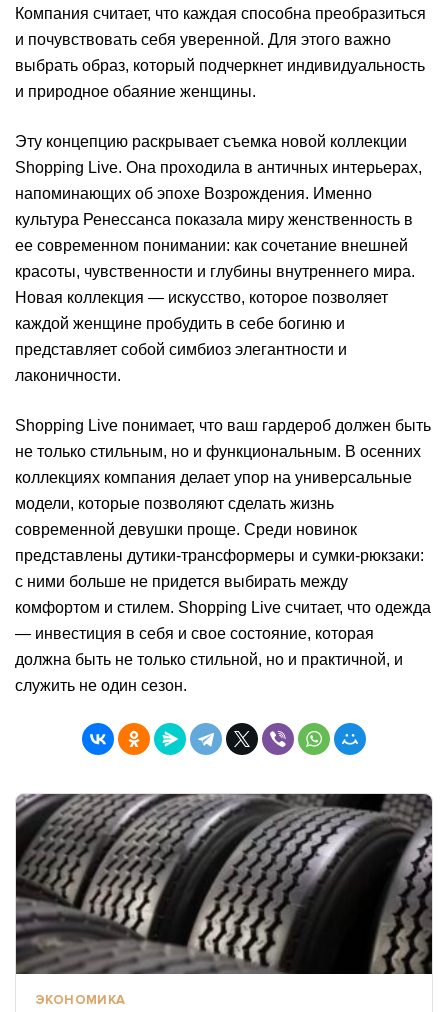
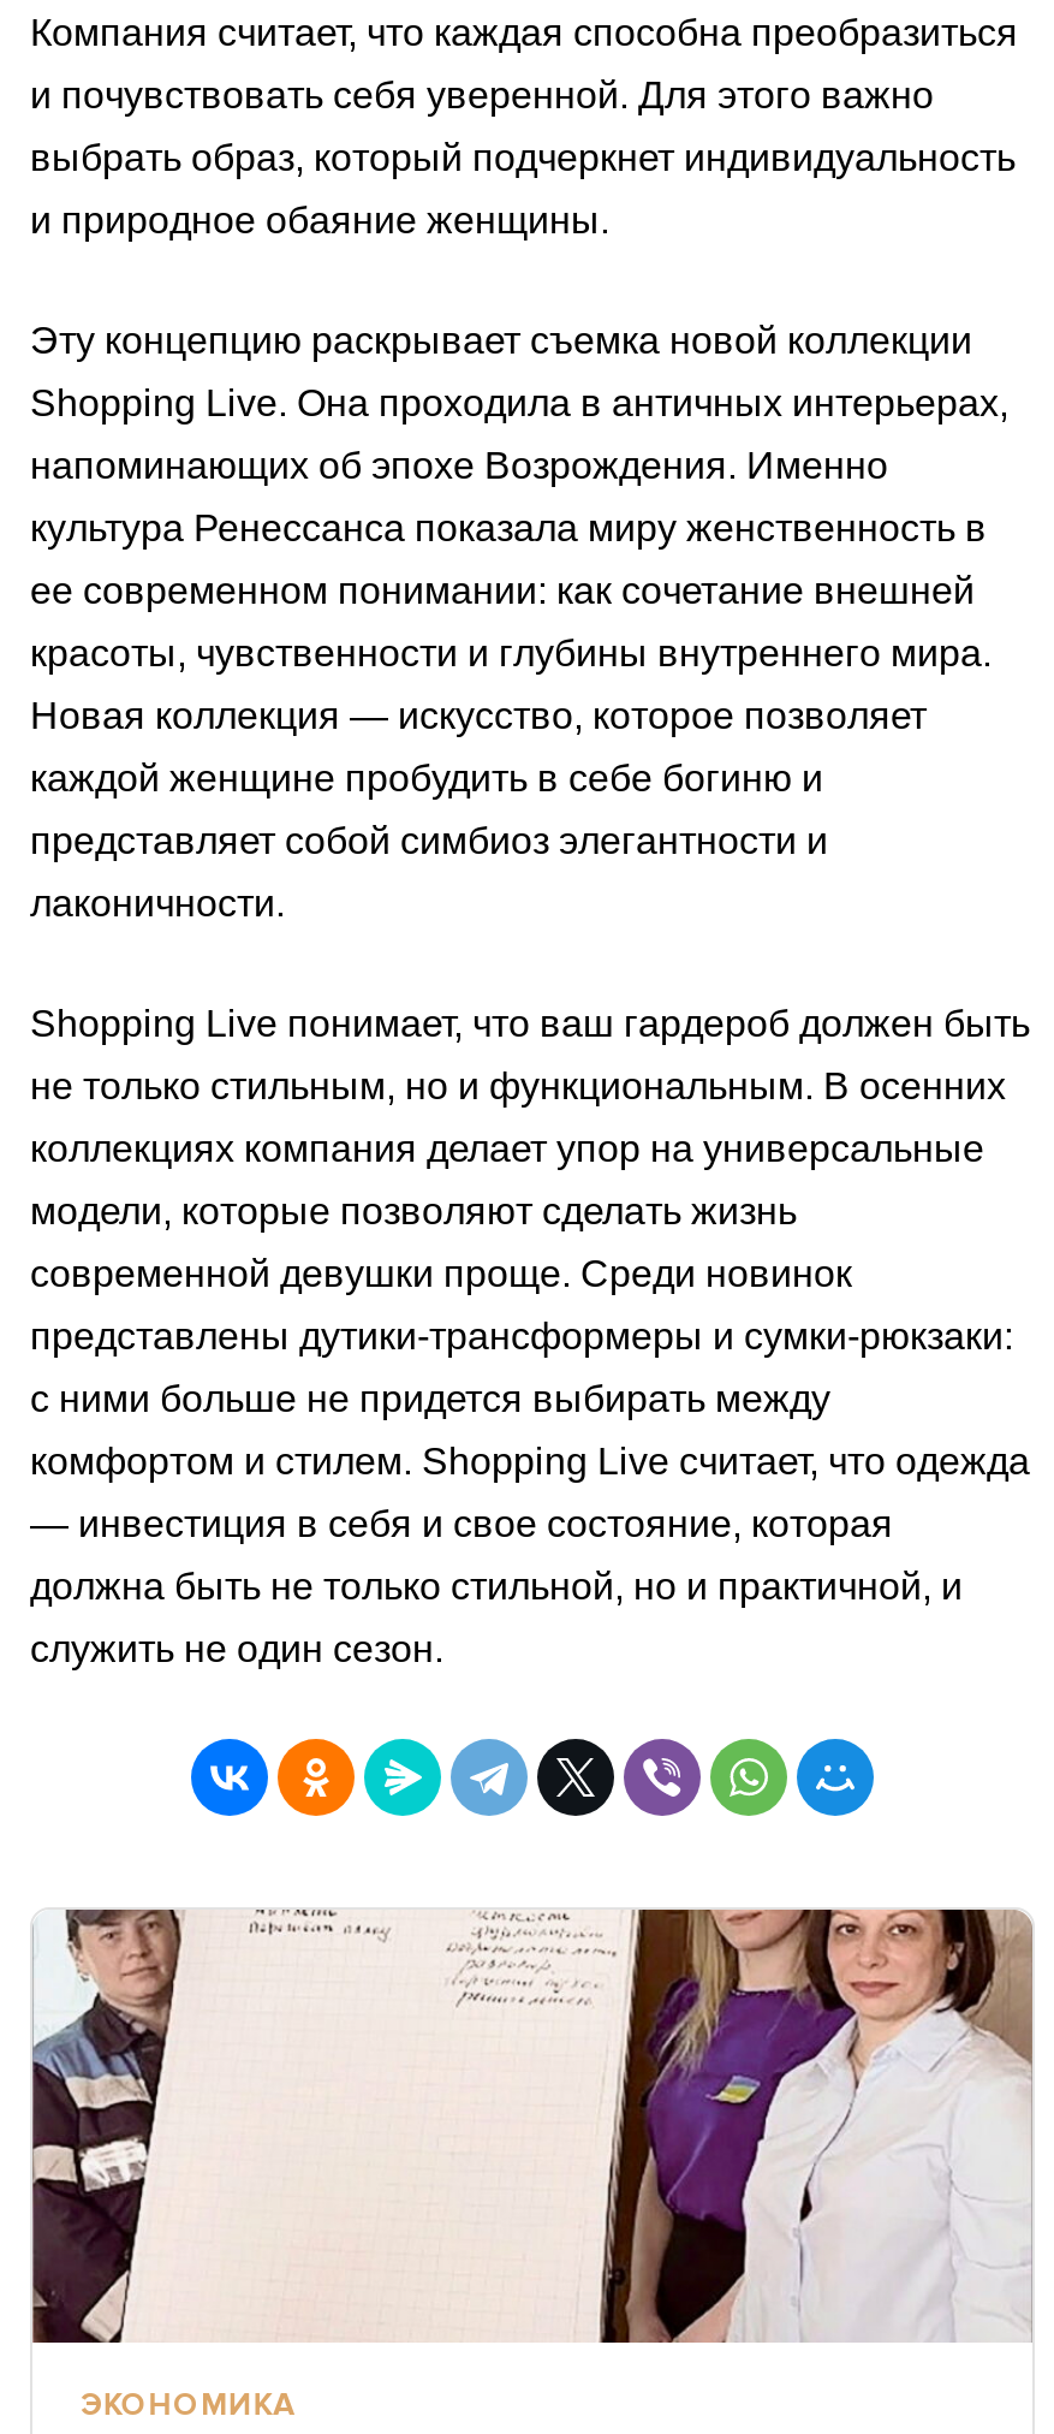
- [image]
+ [image]
